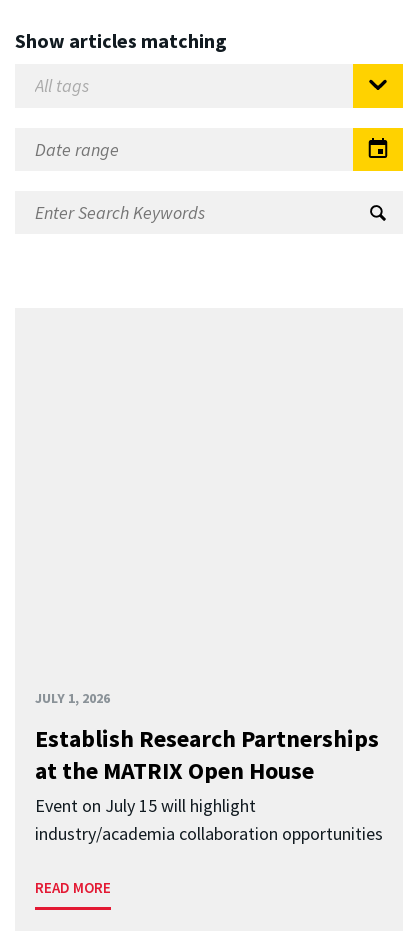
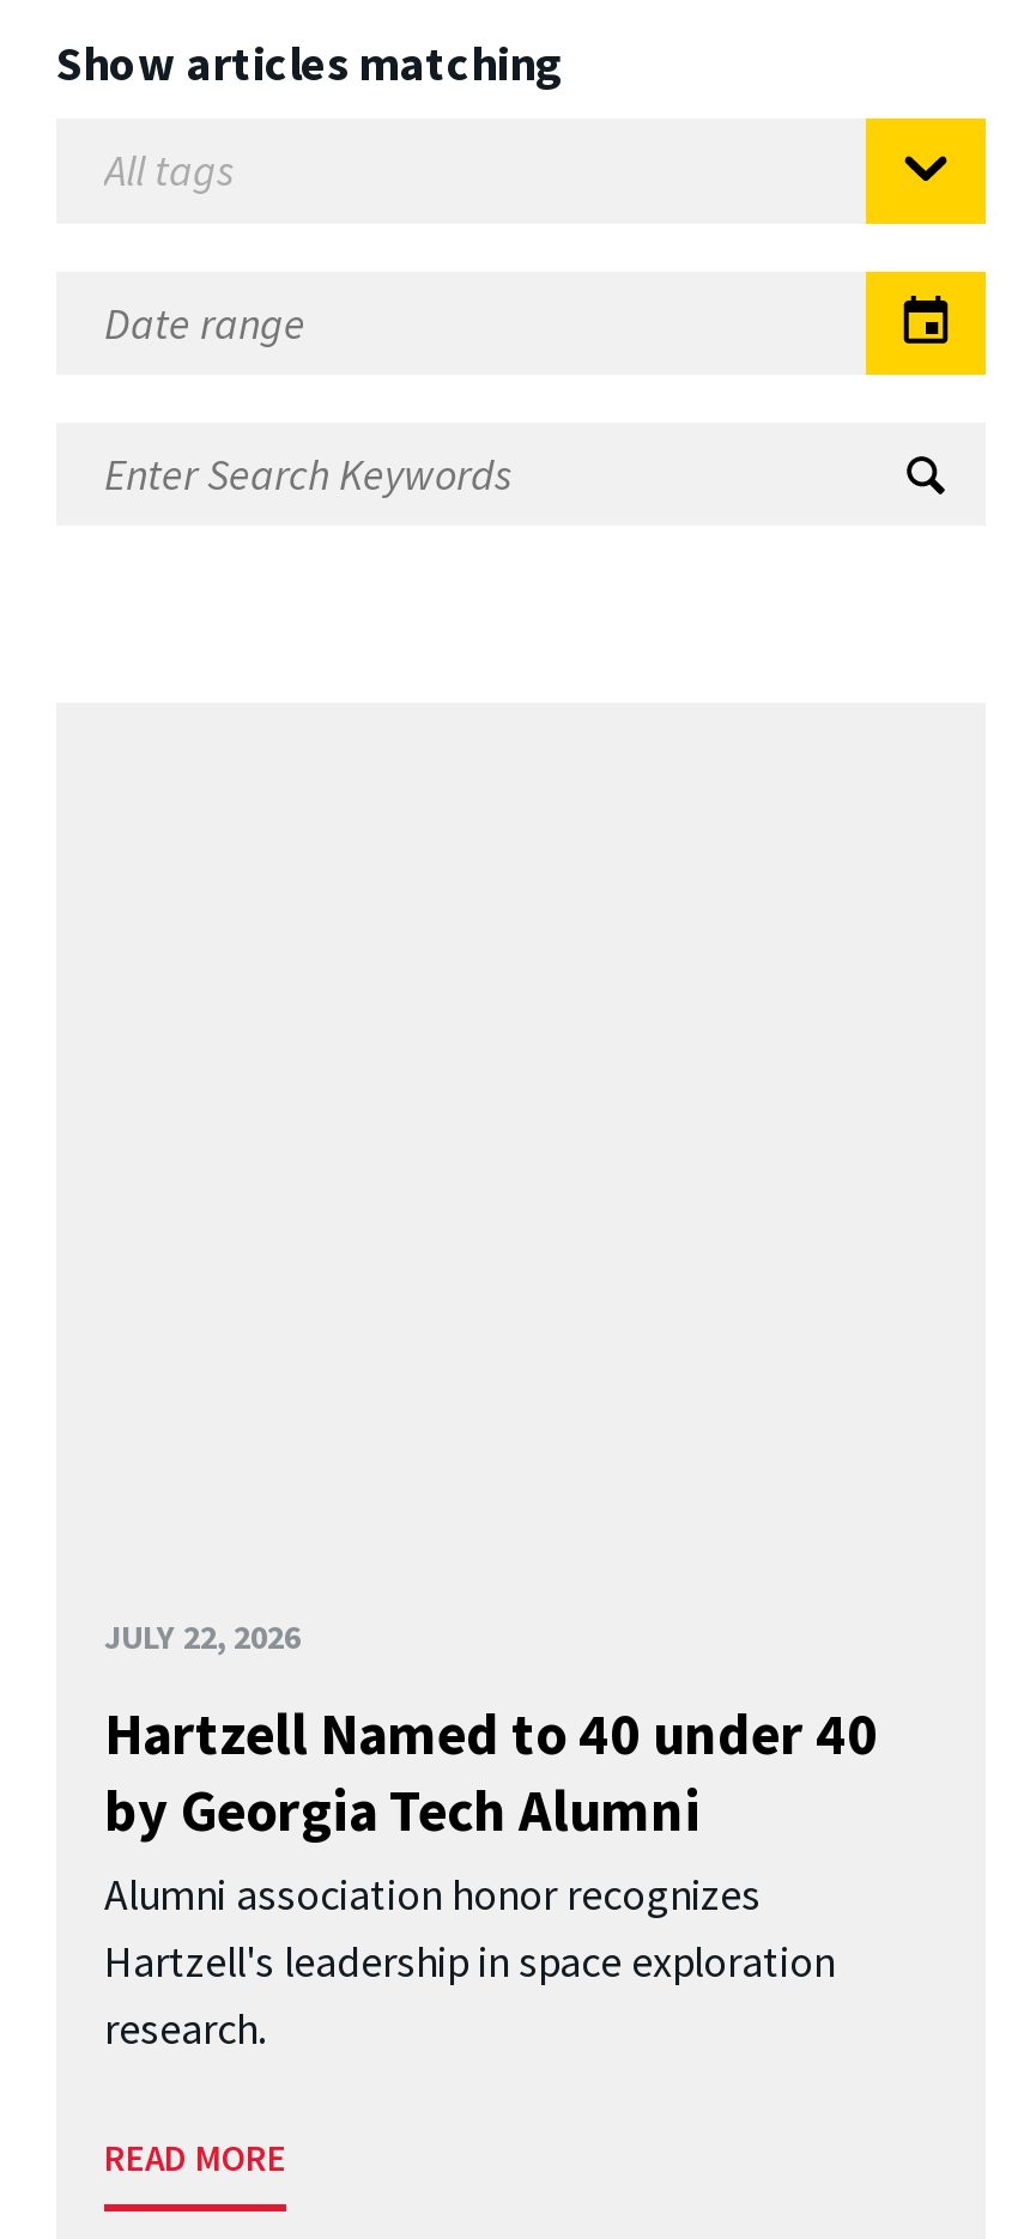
- JULY 1, 2026
+ JULY 22, 2026

- Establish Research Partnerships
- at the MATRIX Open House
- Event on July 15 will highlight
- industry/academia collaboration opportunities
+ Hartzell Named to 40 under 40
+ by Georgia Tech Alumni
+ Alumni association honor recognizes
+ Hartzell's leadership in space exploration
+ research.
